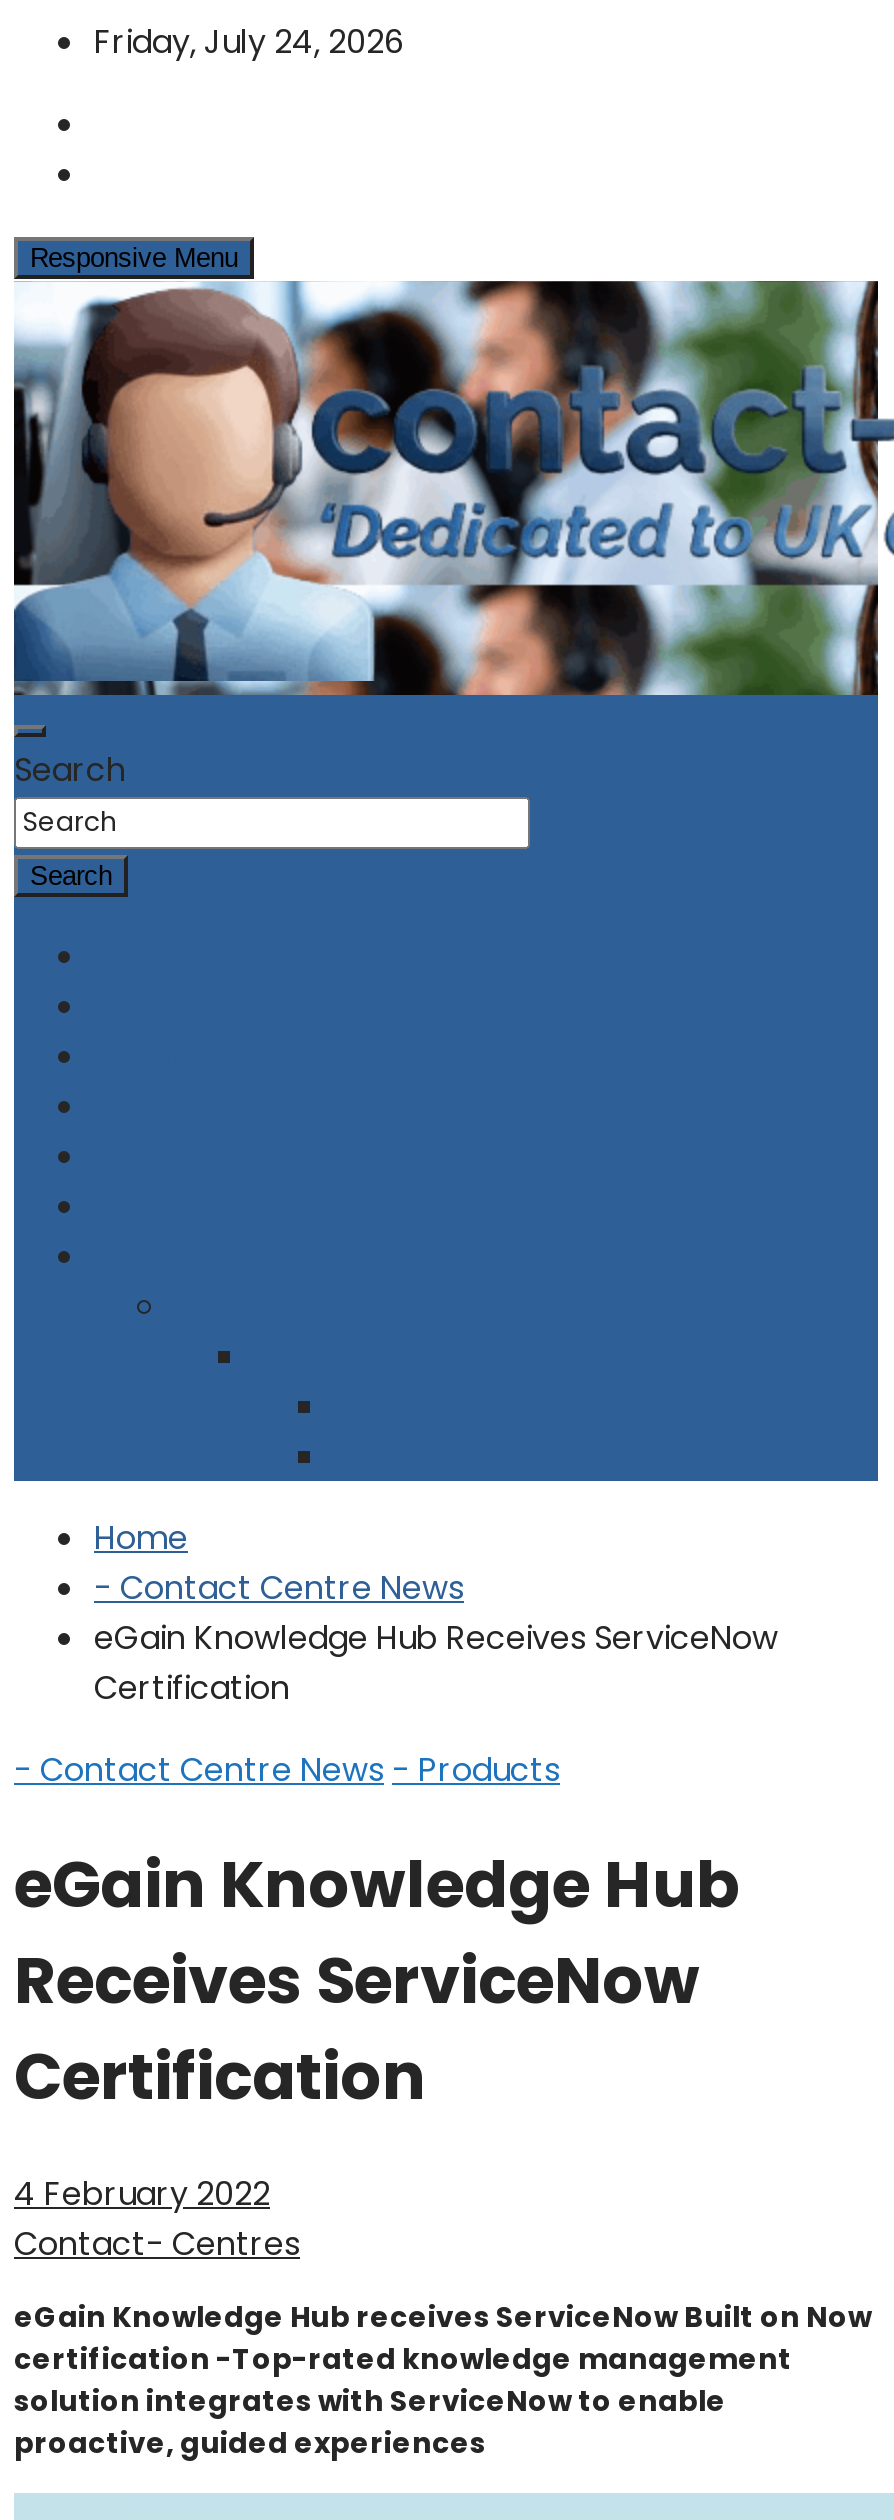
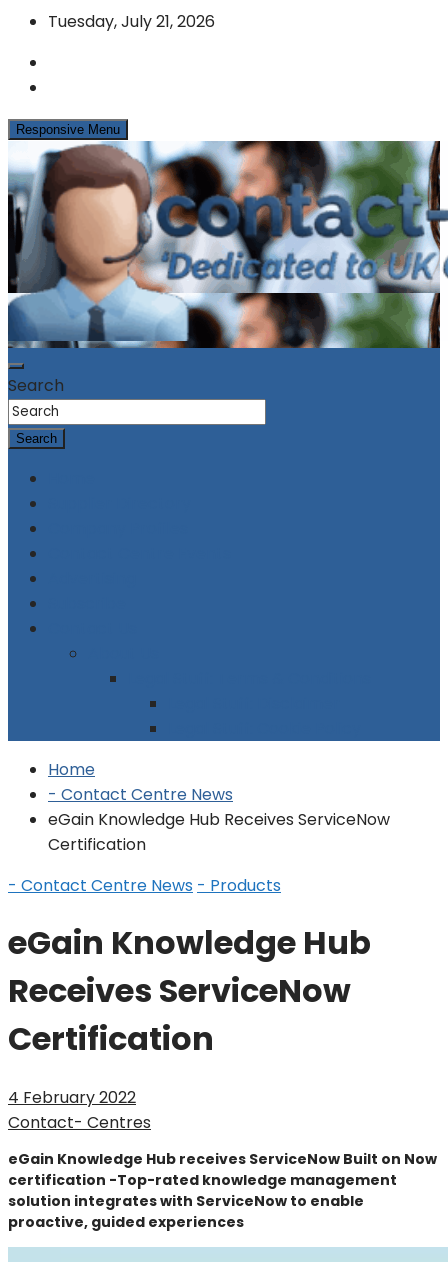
- Friday, July 24, 2026
+ Tuesday, July 21, 2026
